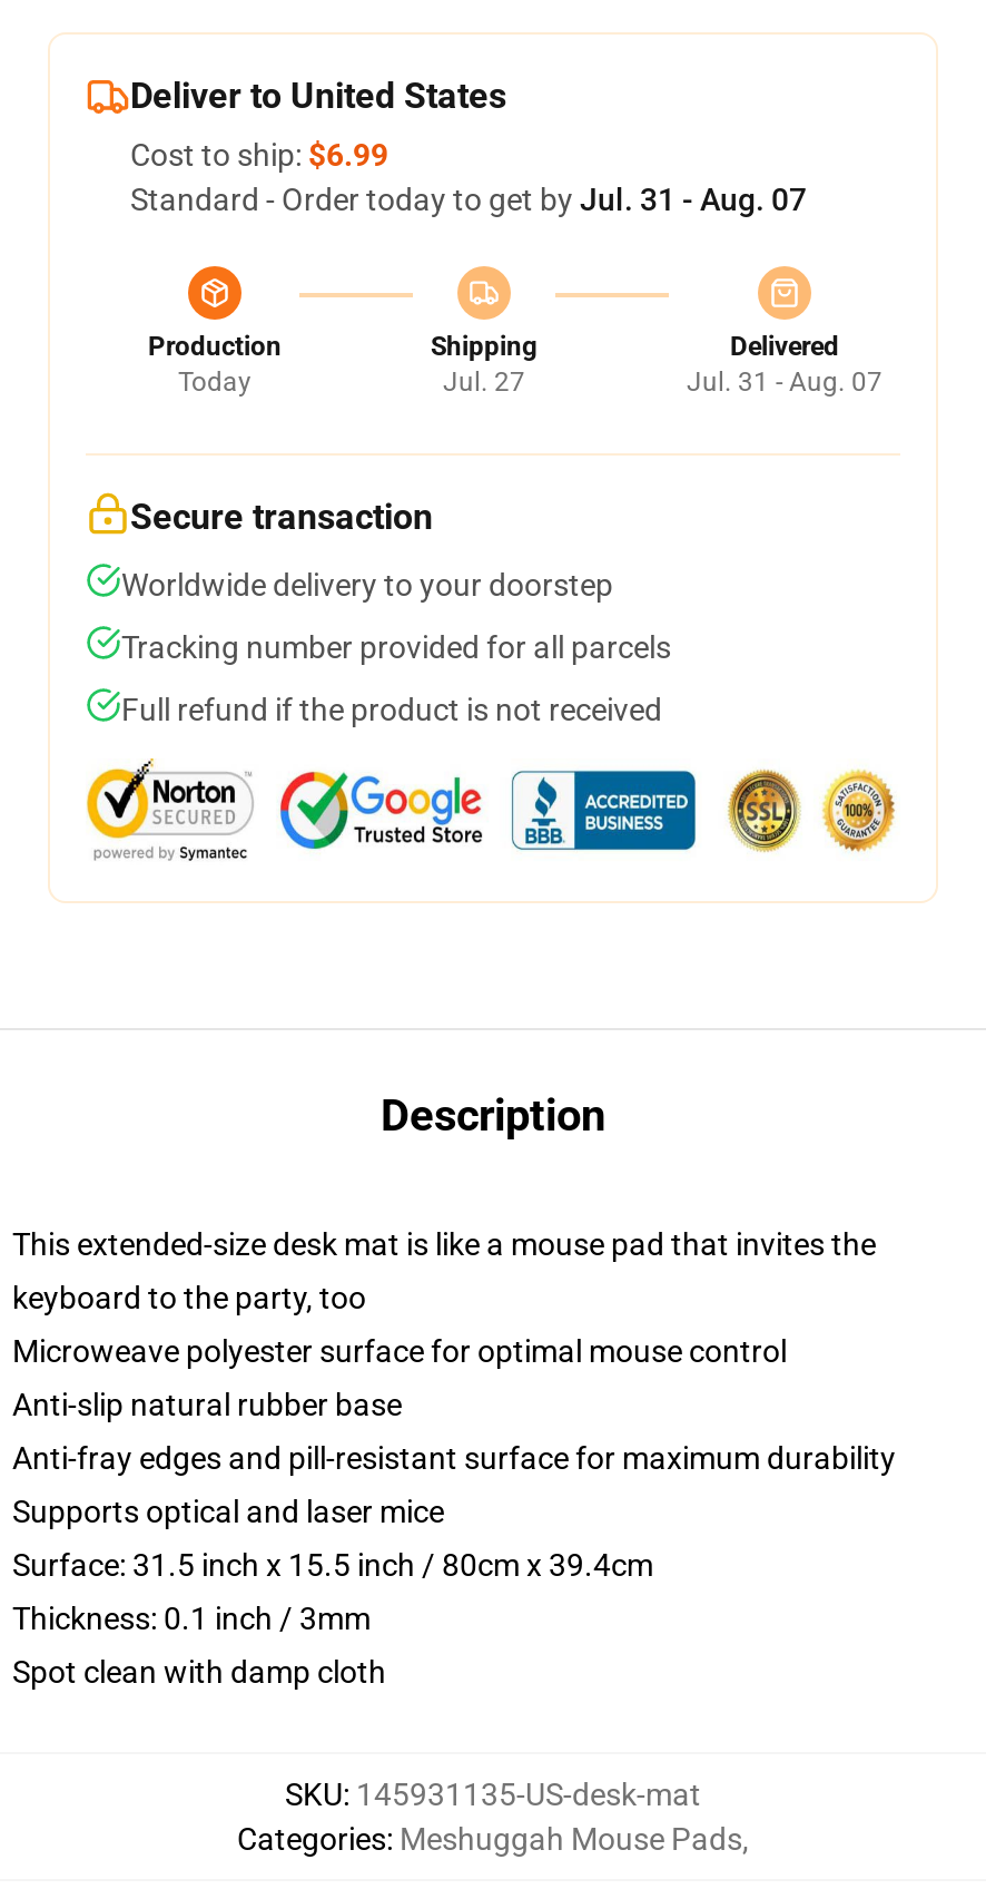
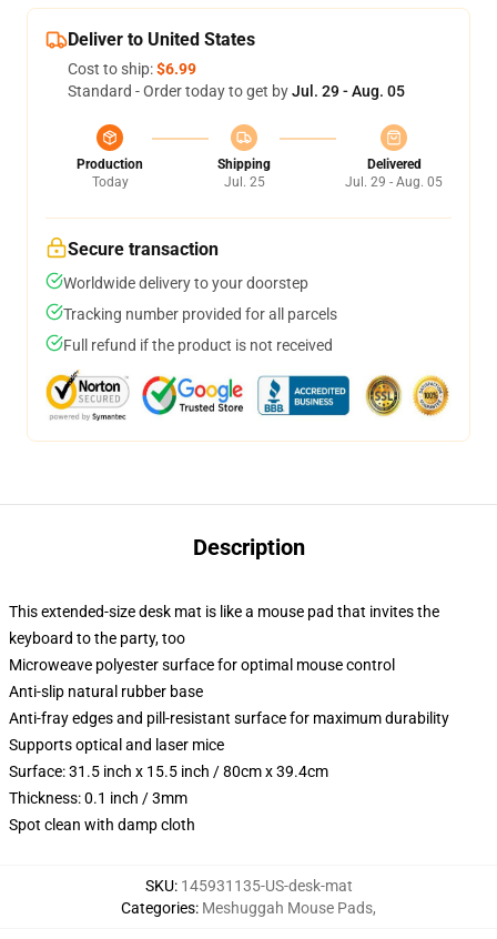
- Standard - Order today to get by Jul. 31 - Aug. 07
+ Standard - Order today to get by Jul. 29 - Aug. 05

- Jul. 27
+ Jul. 25

- Jul. 31 - Aug. 07
+ Jul. 29 - Aug. 05
